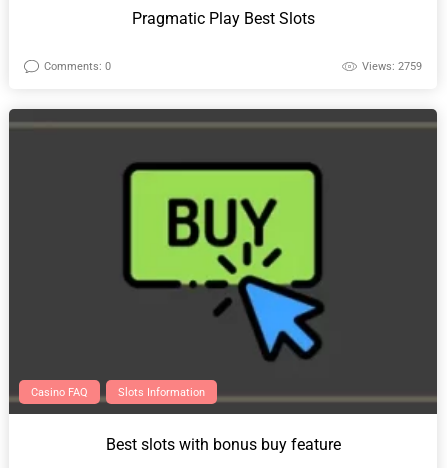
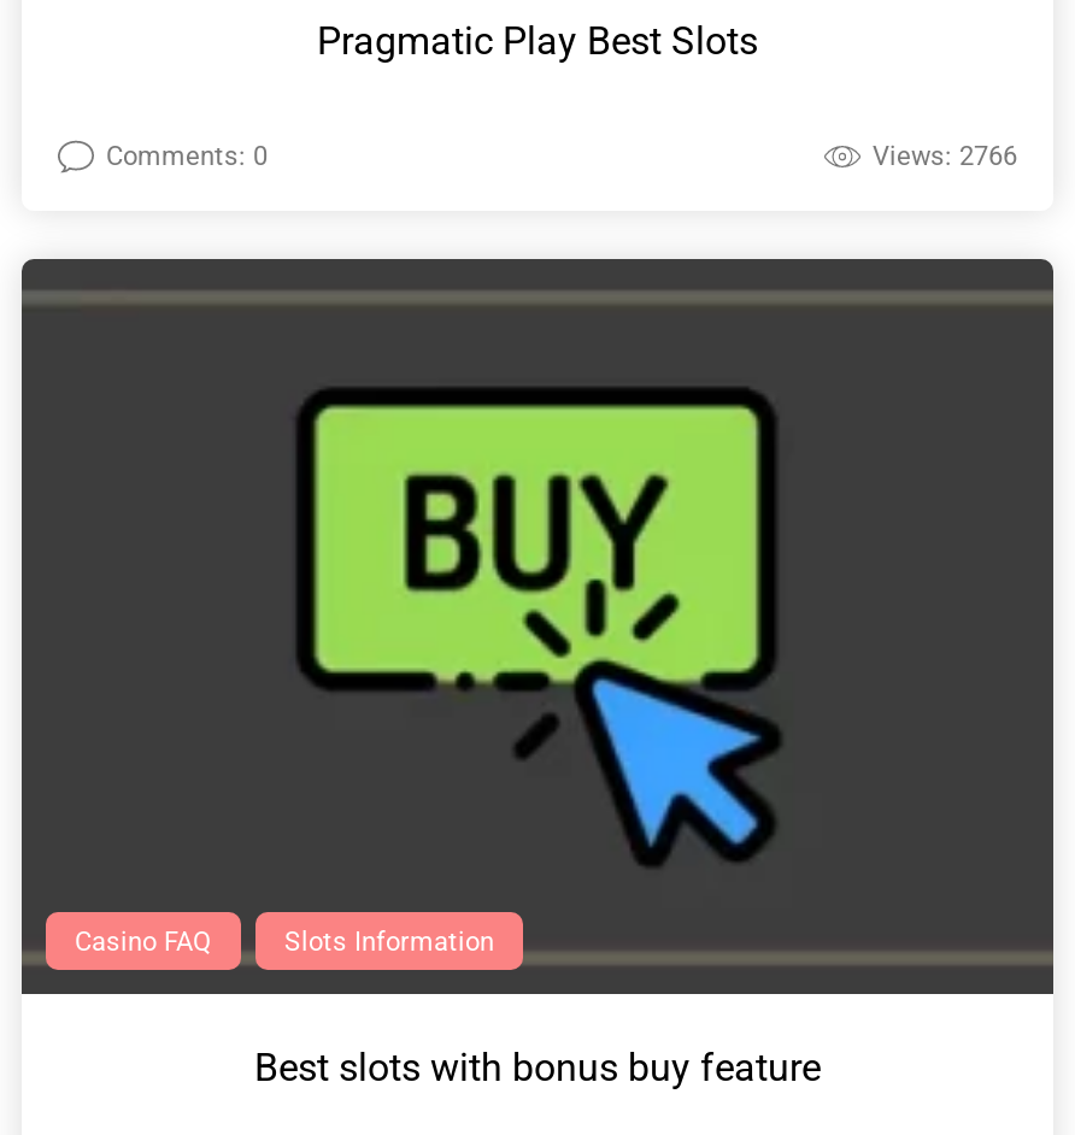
- Views: 2759
+ Views: 2766
